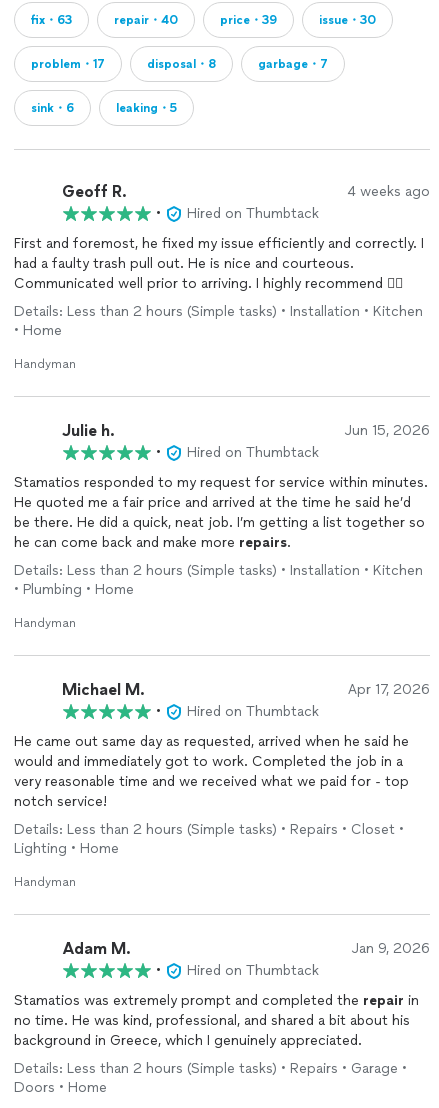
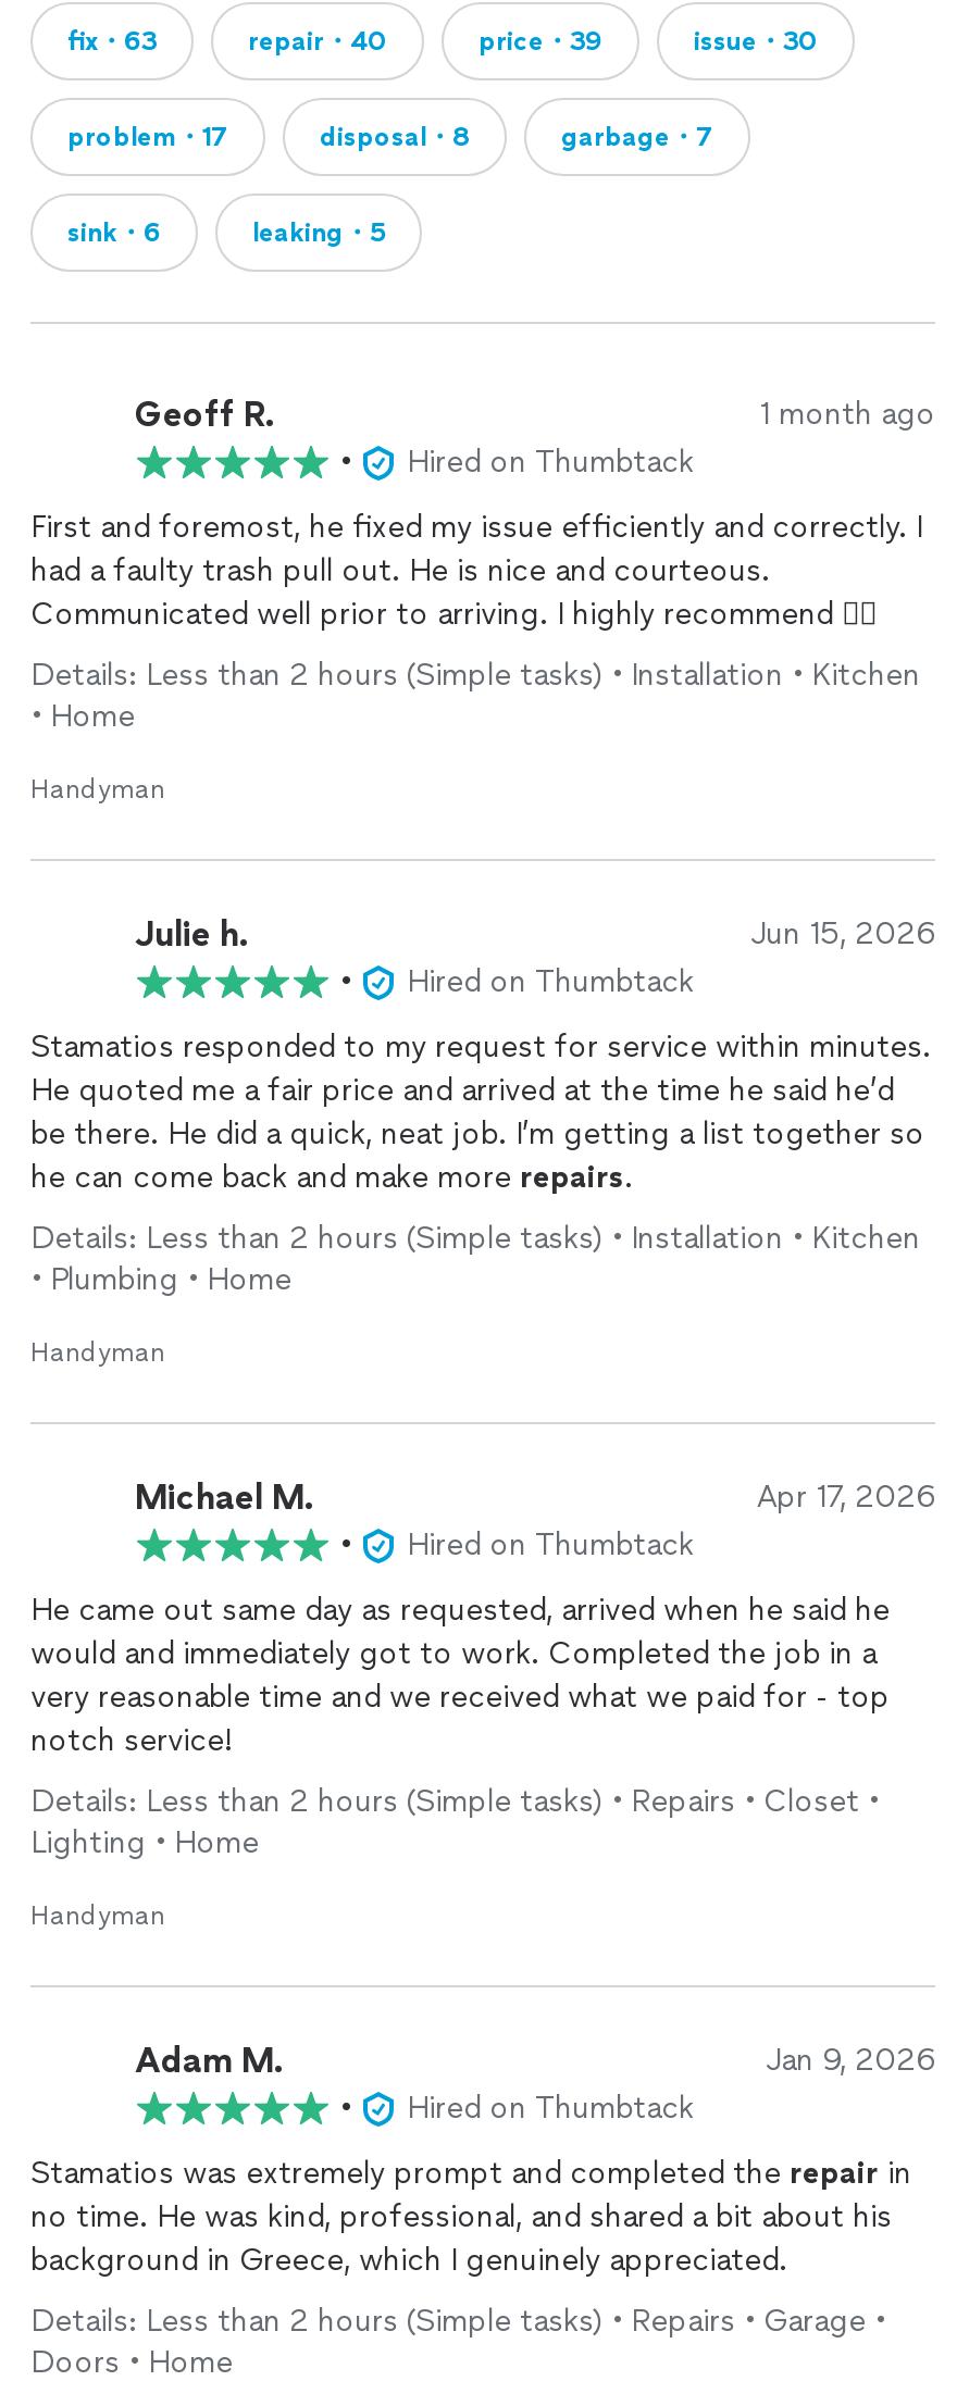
- 4 weeks ago
+ 1 month ago
